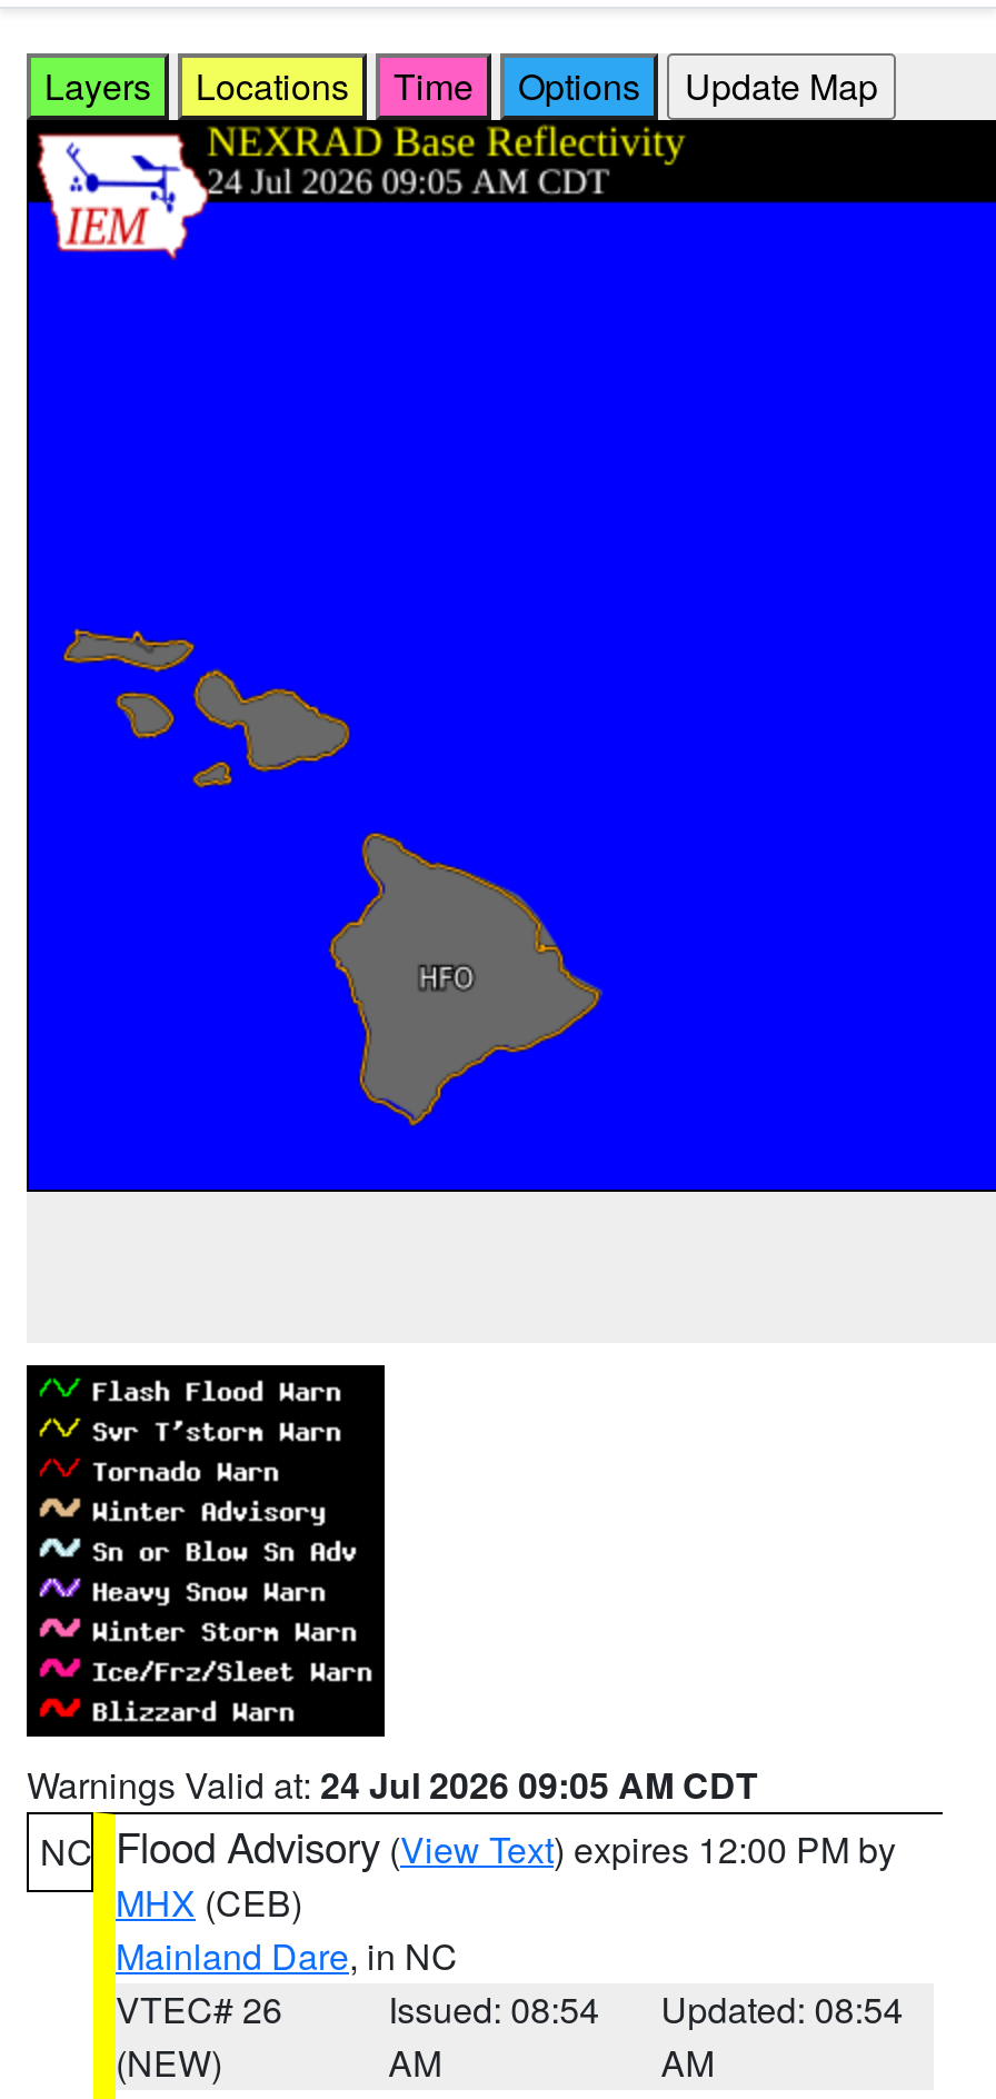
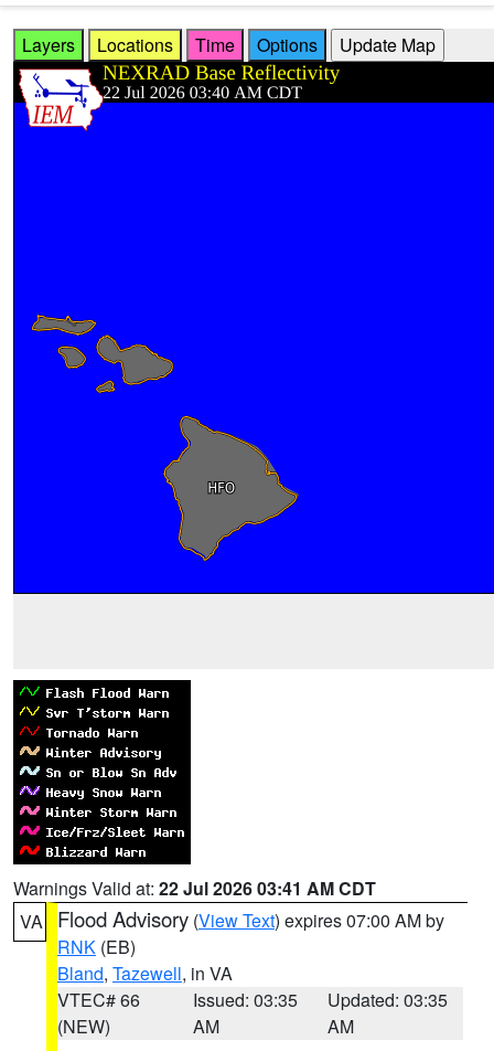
- Warnings Valid at: 24 Jul 2026 09:05 AM CDT
- NC Flood Advisory (View Text) expires 12:00 PM by
- MHX (CEB)
- Mainland Dare, in NC
- VTEC# 26
+ Warnings Valid at: 22 Jul 2026 03:41 AM CDT
+ VA Flood Advisory (View Text) expires 07:00 AM by
+ RNK (EB)
+ Bland, Tazewell, in VA
+ VTEC# 66

- Issued: 08:54
+ Issued: 03:35

- Updated: 08:54
+ Updated: 03:35
